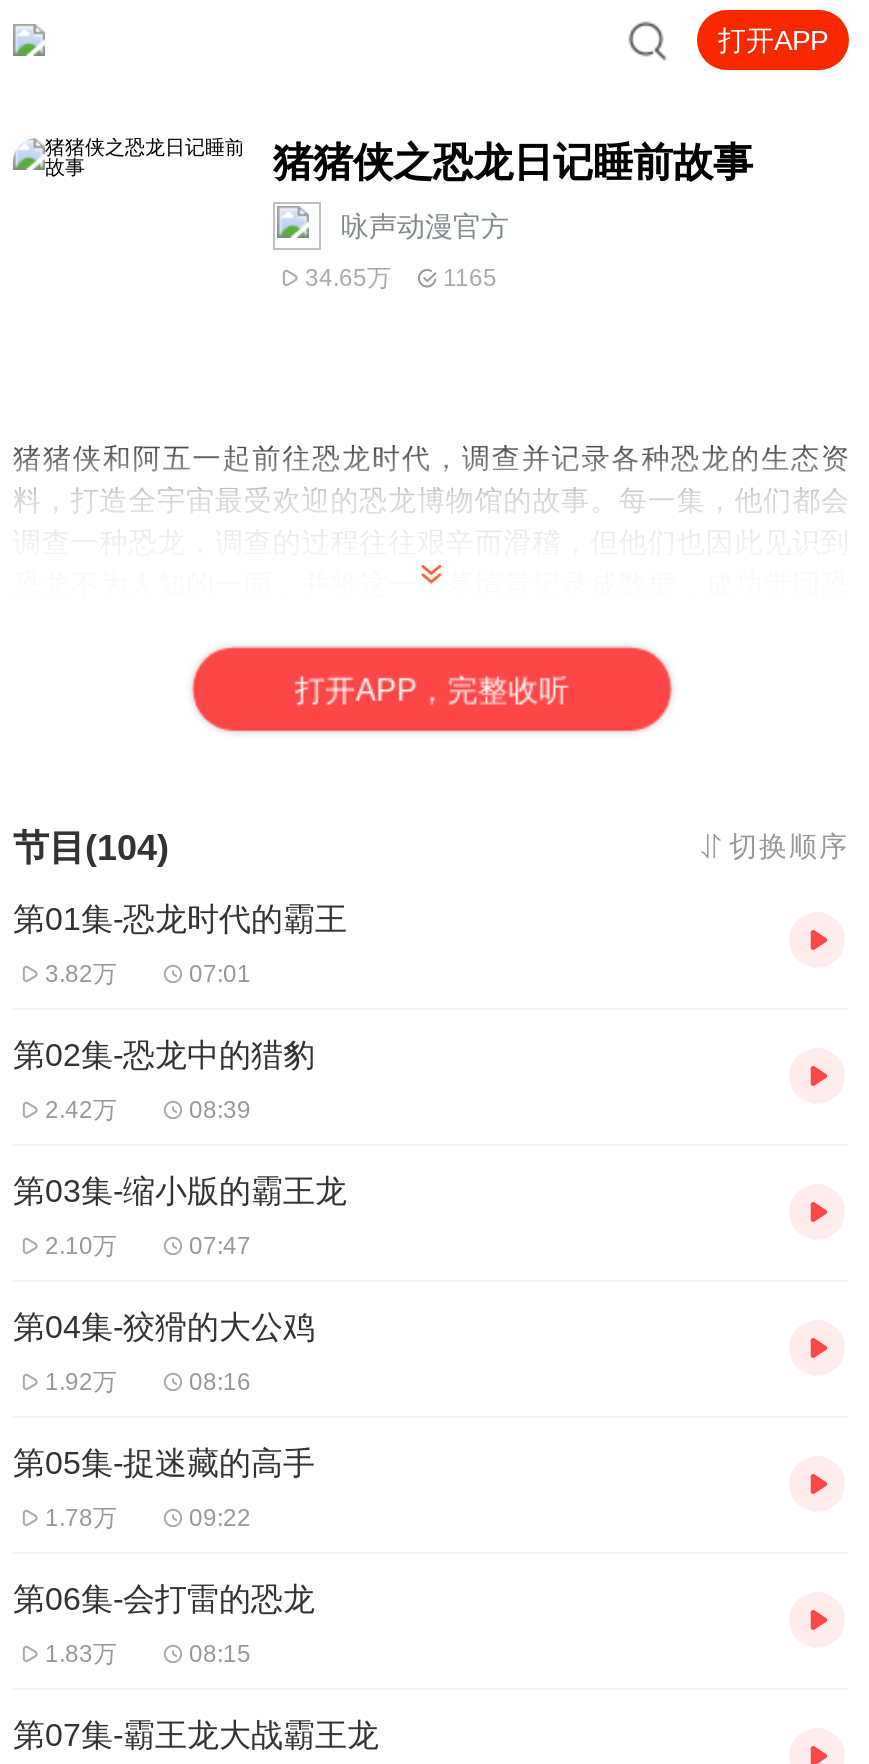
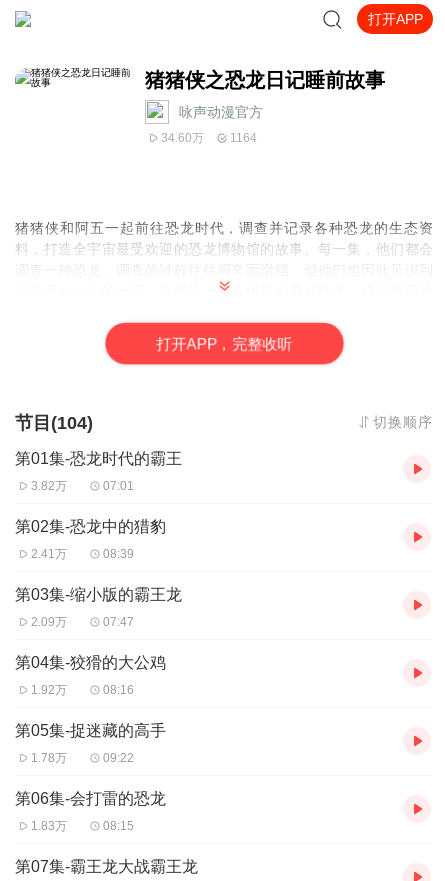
- 34.65万
+ 34.60万

- 1165
+ 1164

- 2.42万
+ 2.41万

- 2.10万
+ 2.09万
